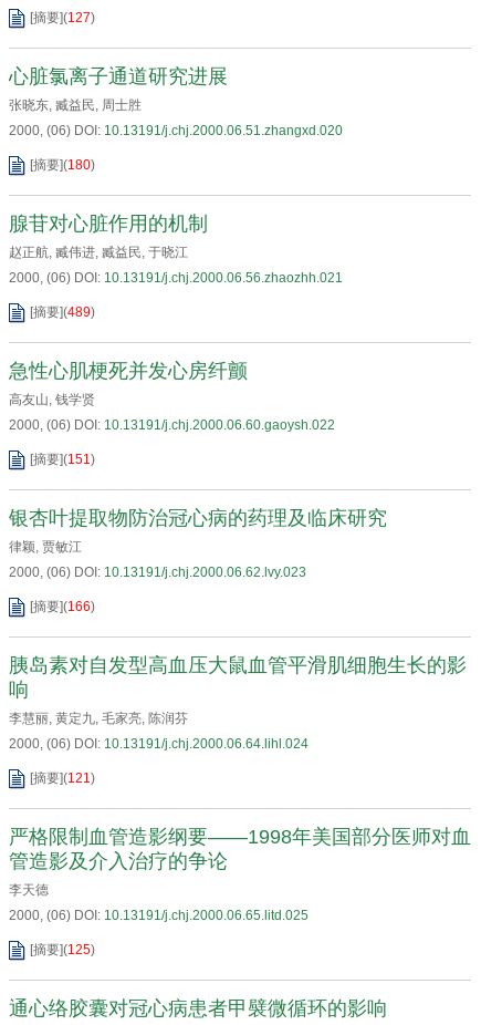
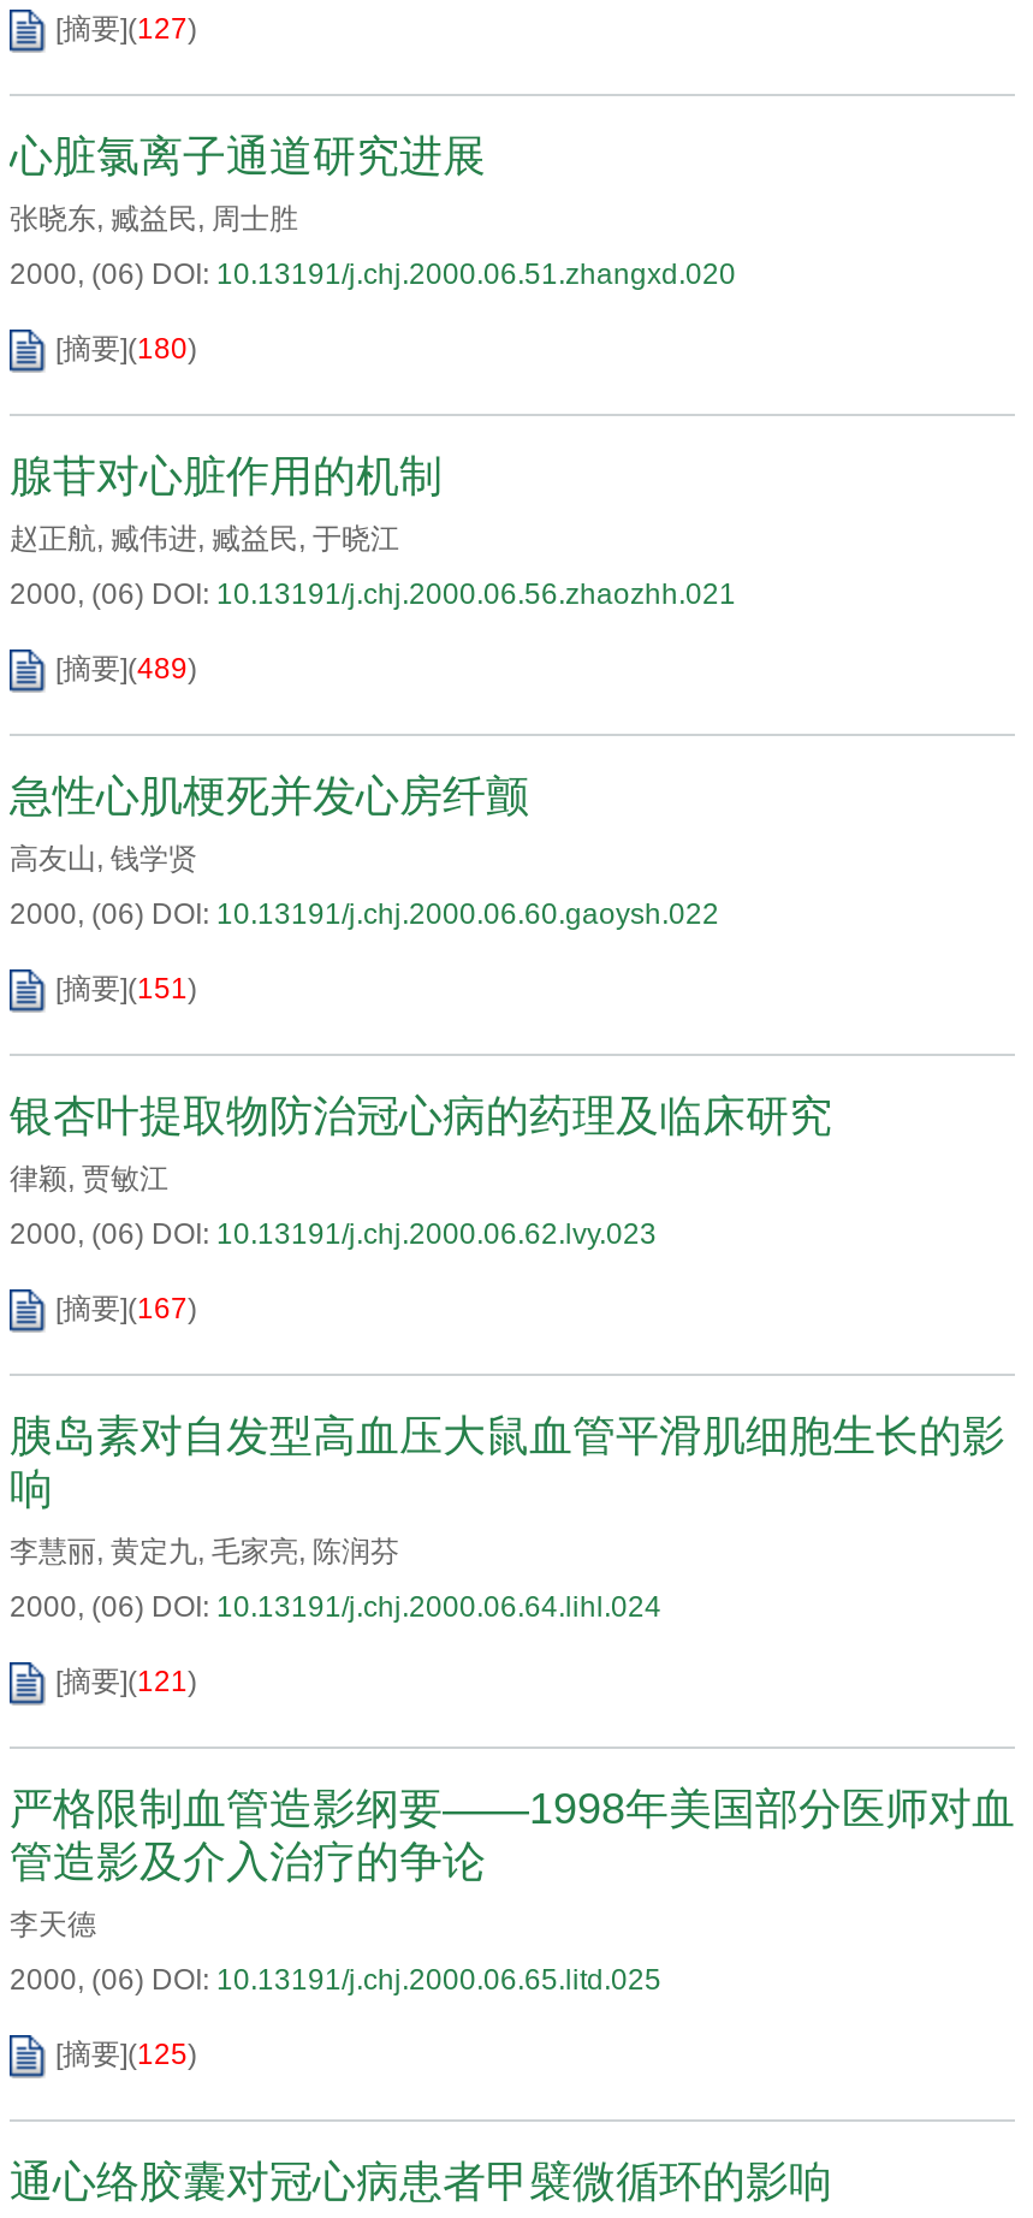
- [摘要](166)
+ [摘要](167)
